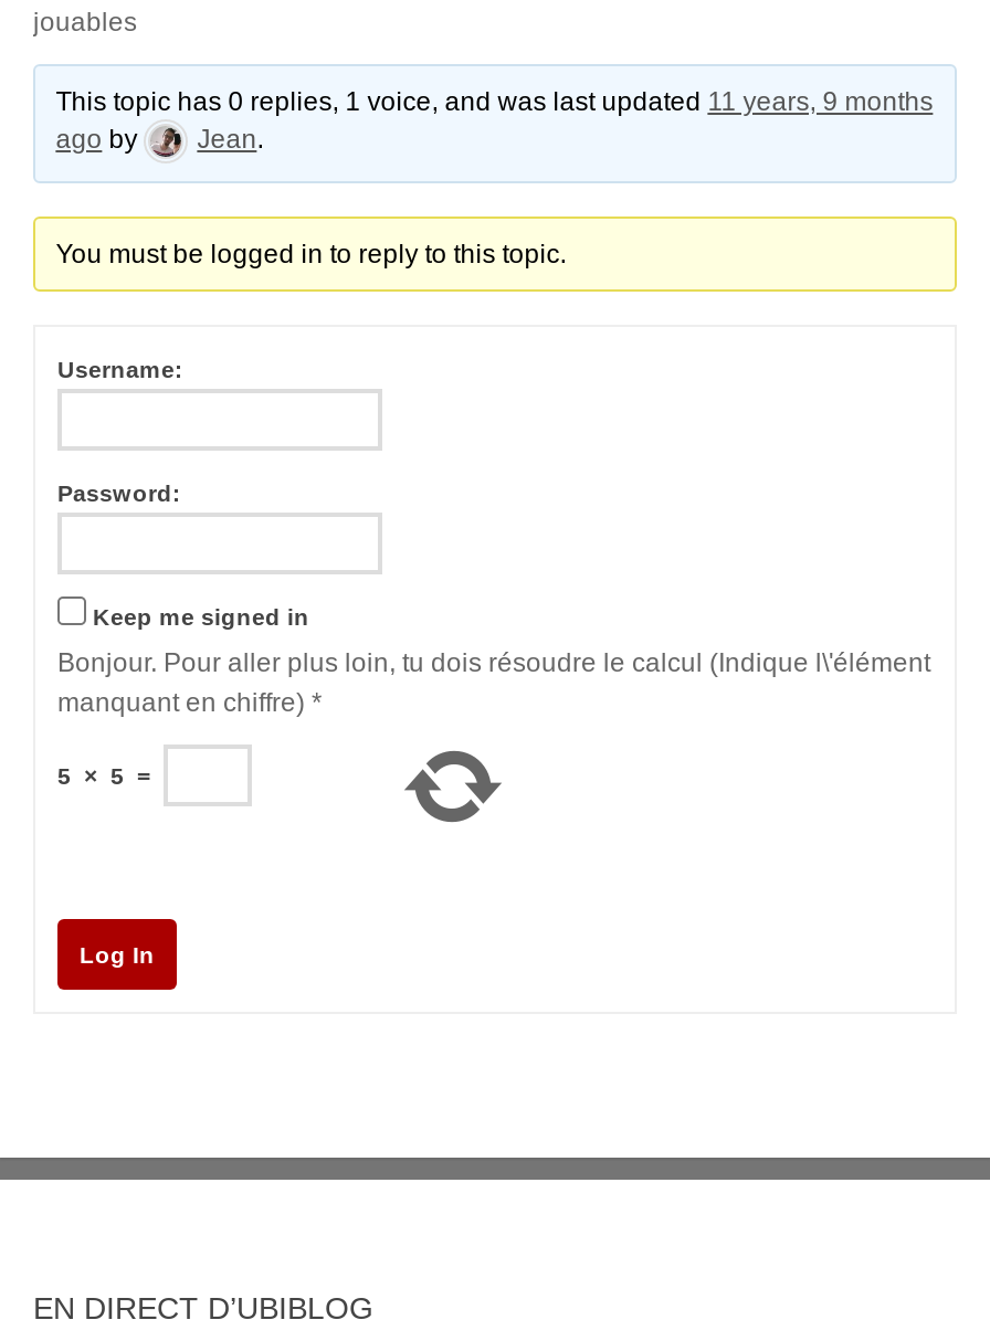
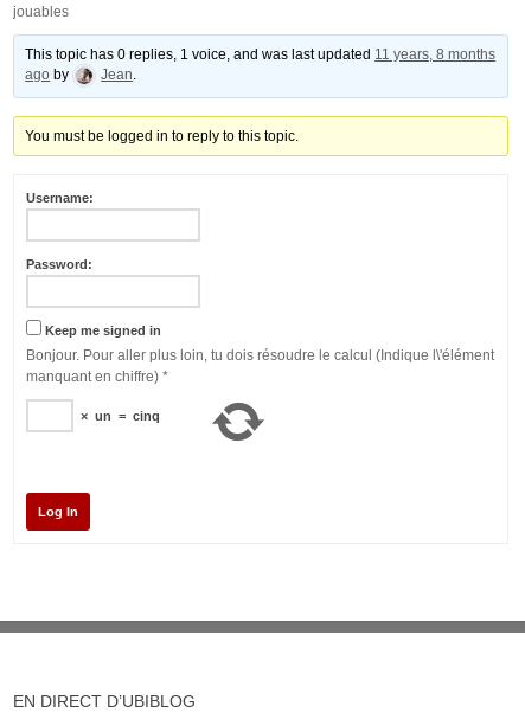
- This topic has 0 replies, 1 voice, and was last updated 11 years, 9 months
+ This topic has 0 replies, 1 voice, and was last updated 11 years, 8 months

- 5 × 5 =
+ × un = cinq
